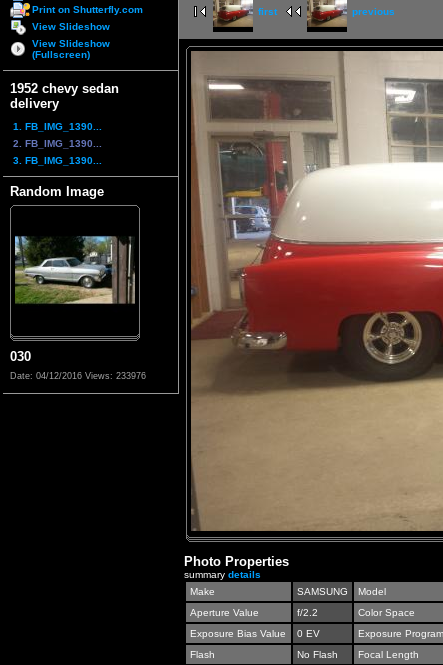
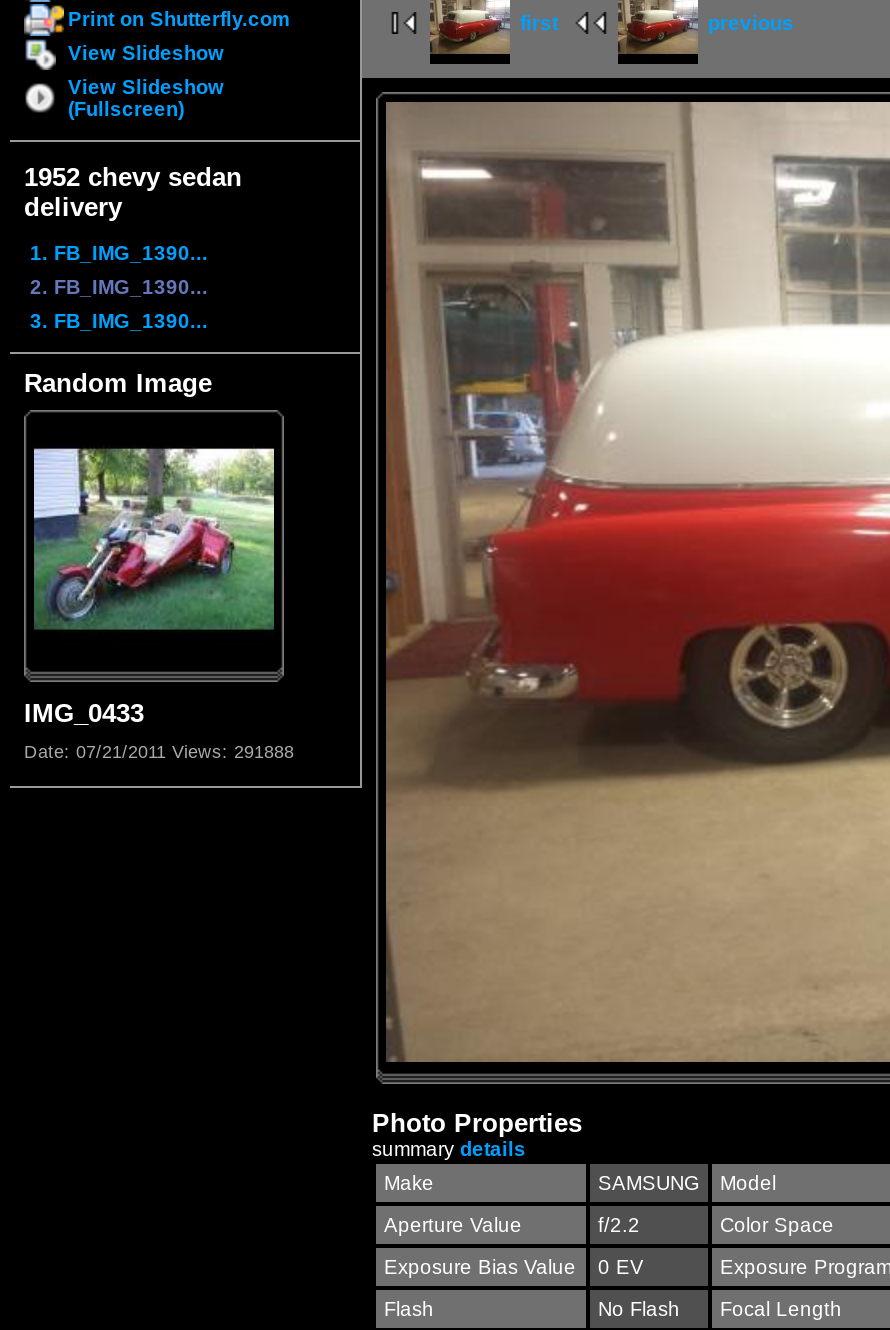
- [image]
- 030
+ [image]
+ IMG_0433

- Date: 04/12/2016 Views: 233976
+ Date: 07/21/2011 Views: 291888
